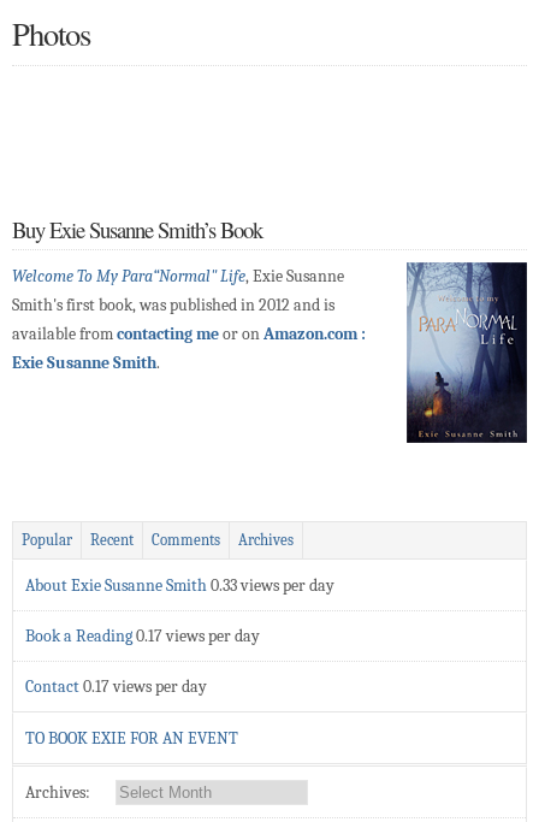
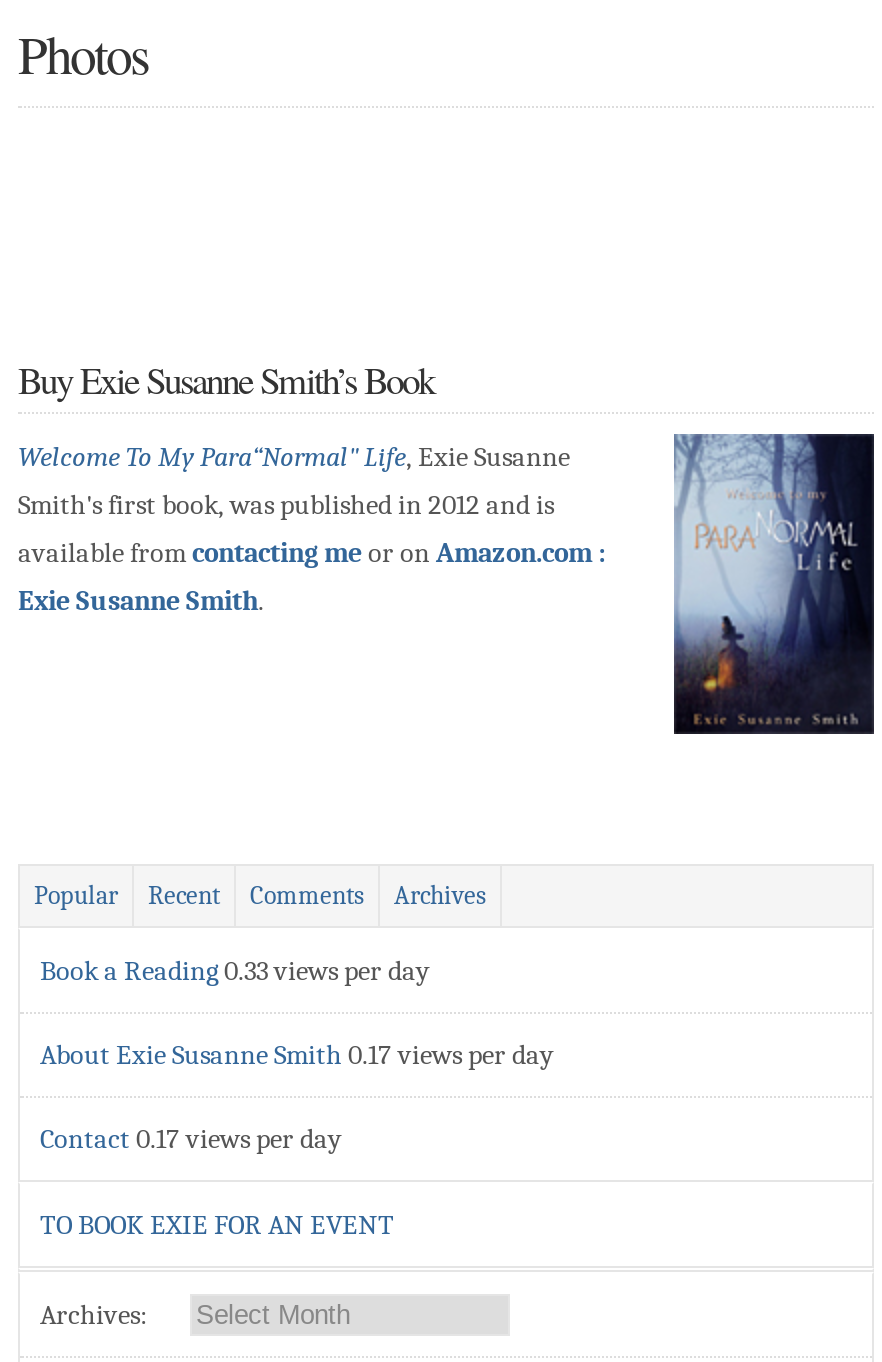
- About Exie Susanne Smith 0.33 views per day
+ Book a Reading 0.33 views per day

- Book a Reading 0.17 views per day
+ About Exie Susanne Smith 0.17 views per day
